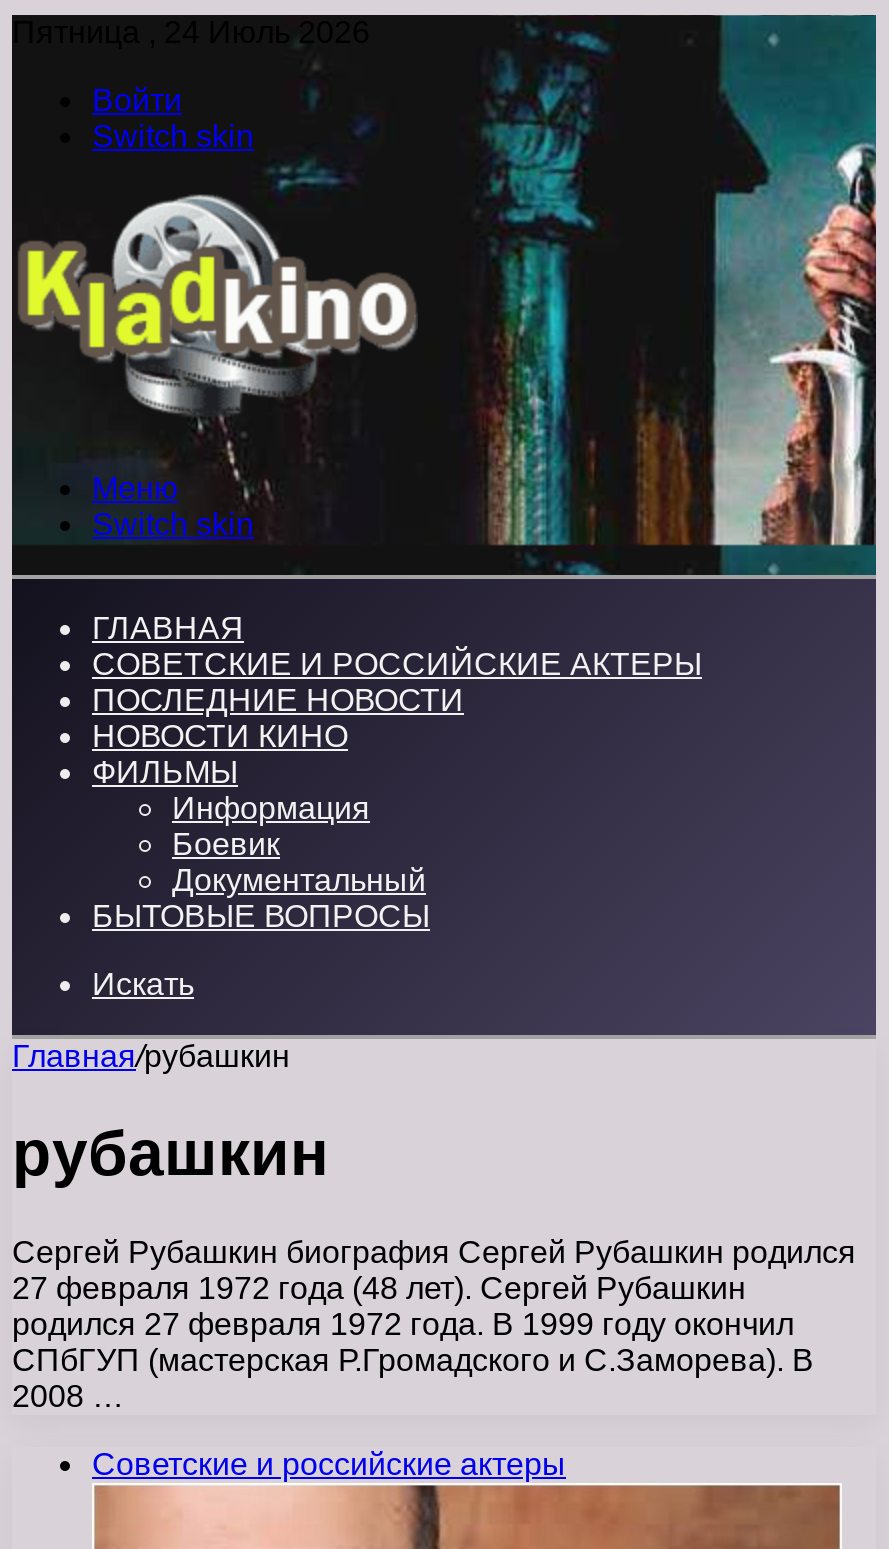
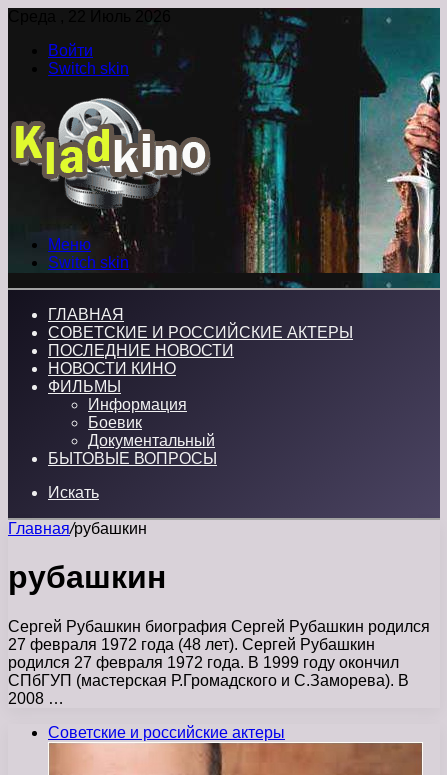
- Пятница , 24 Июль 2026
+ Среда , 22 Июль 2026
